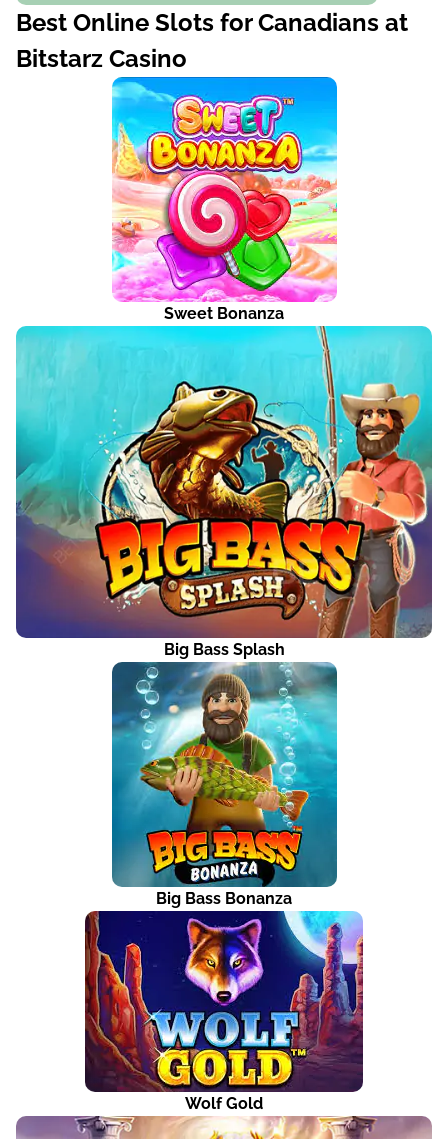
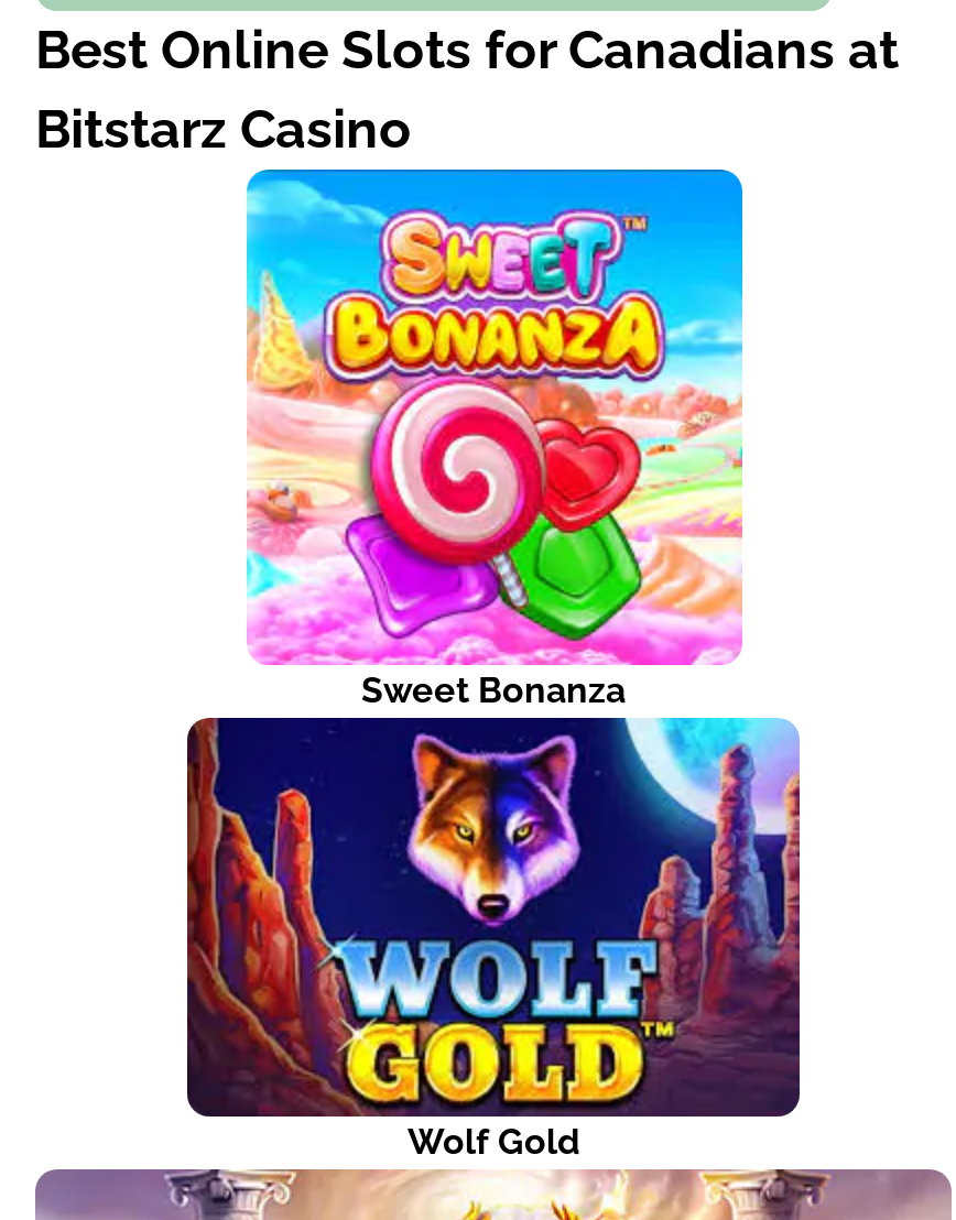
- [image]
- Big Bass Splash

- [image]
- Big Bass Bonanza
